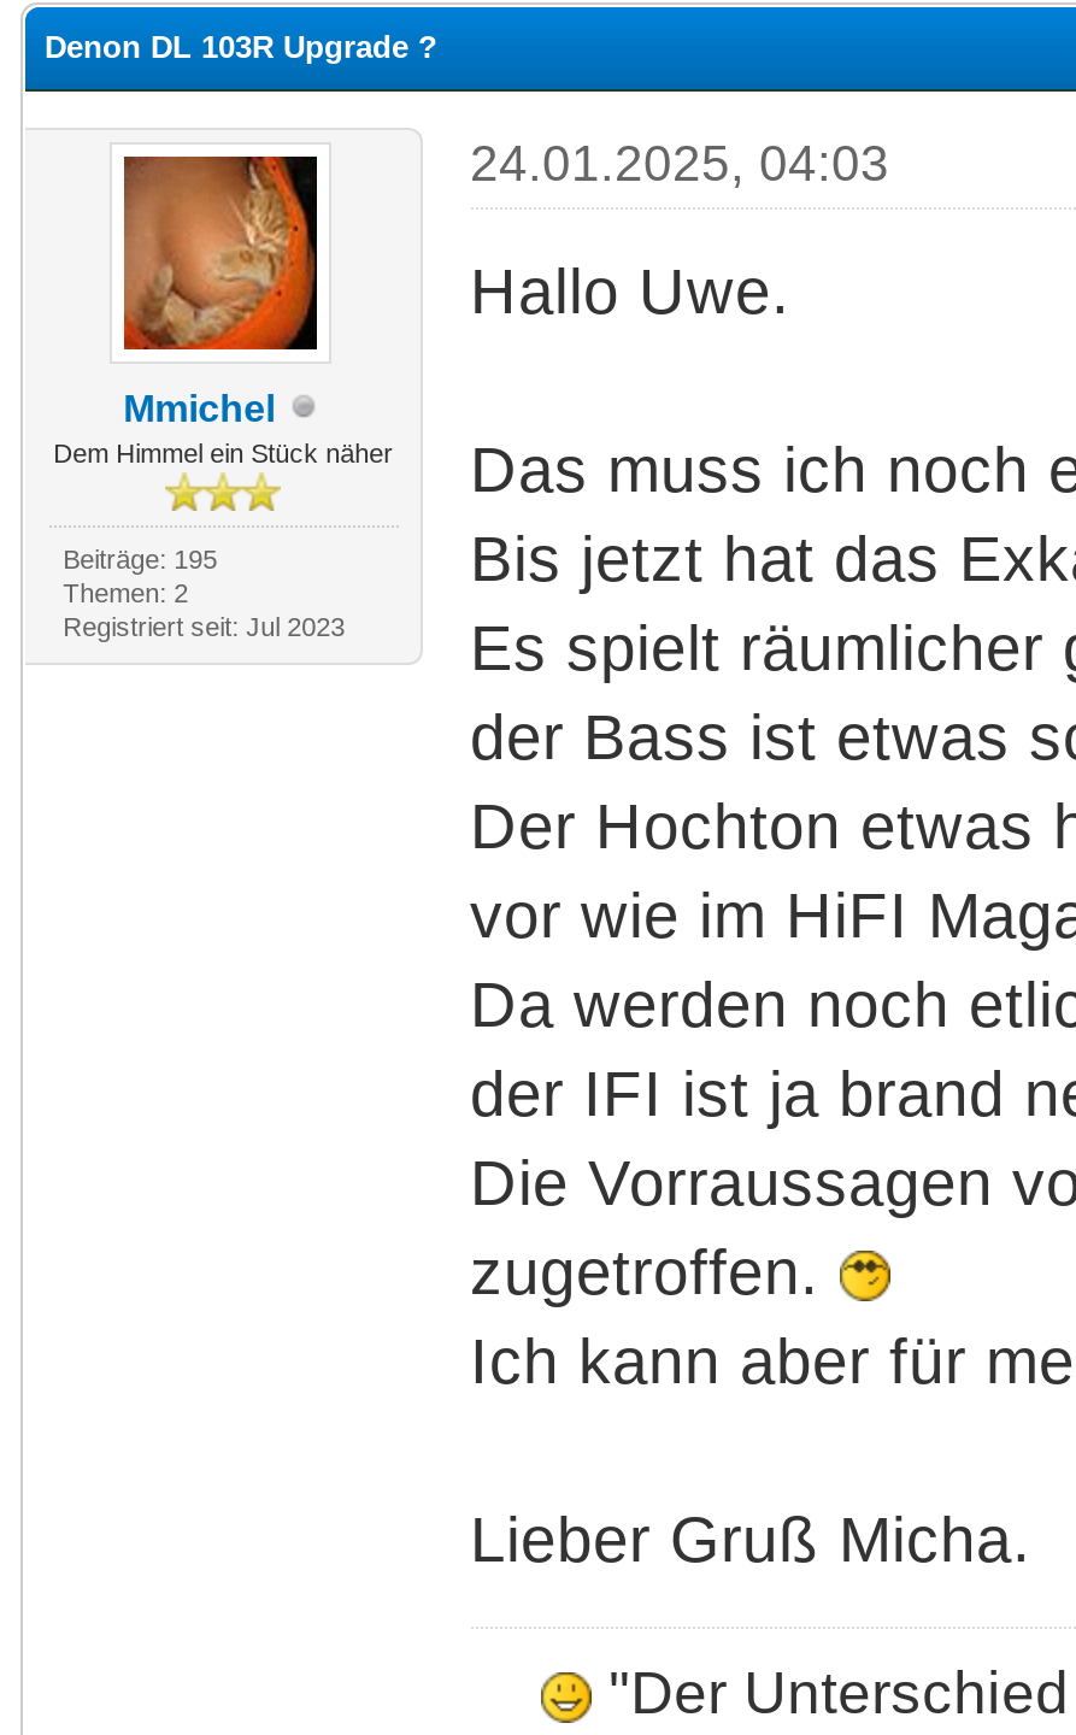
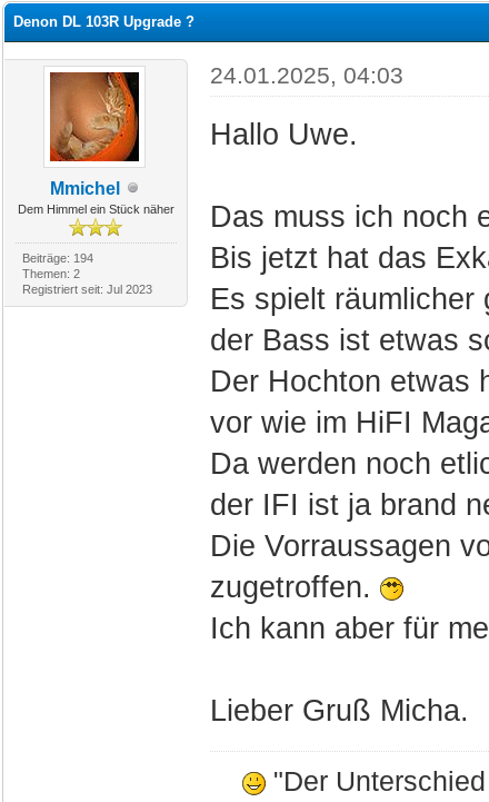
- Beiträge: 195
+ Beiträge: 194
